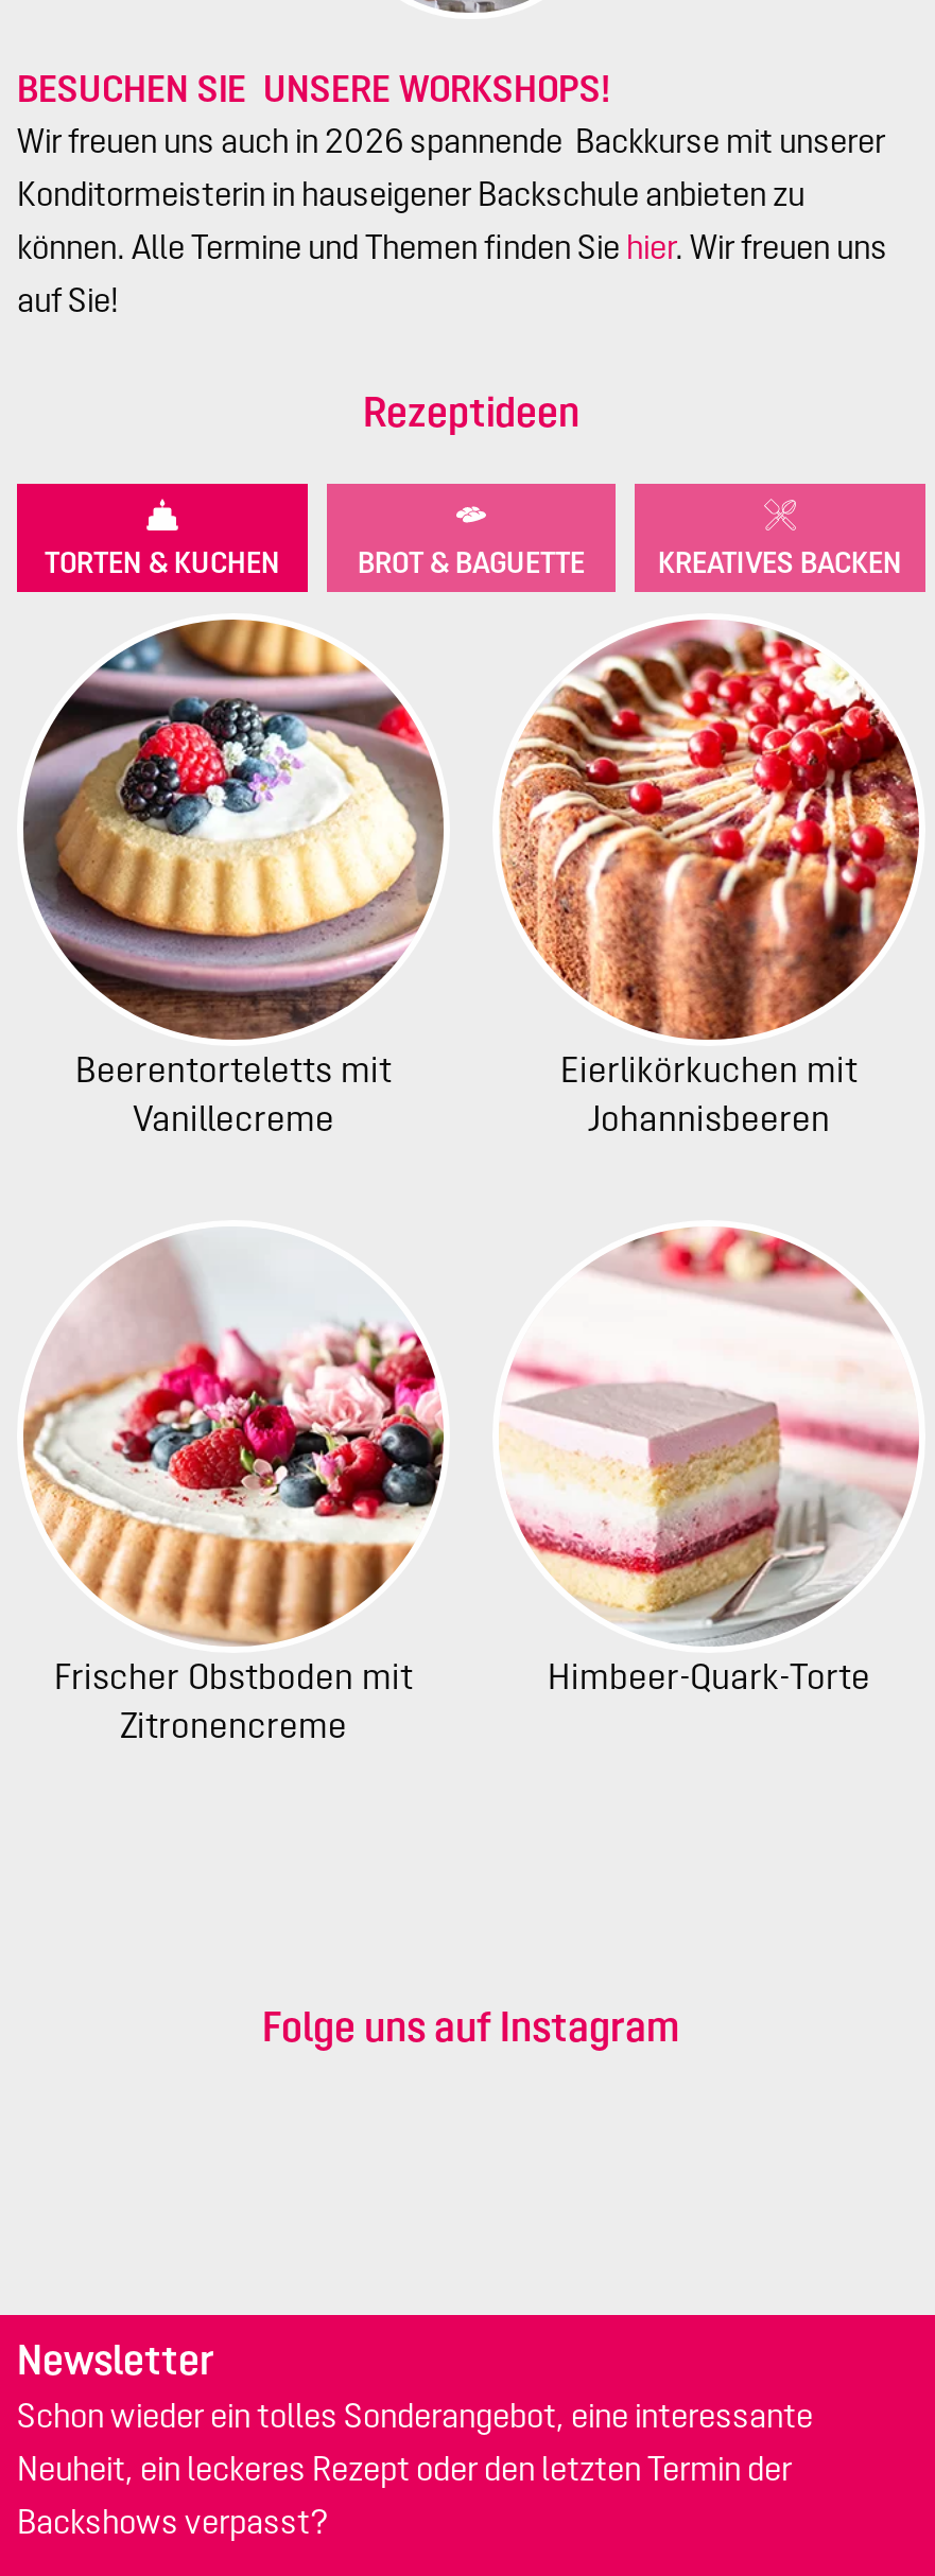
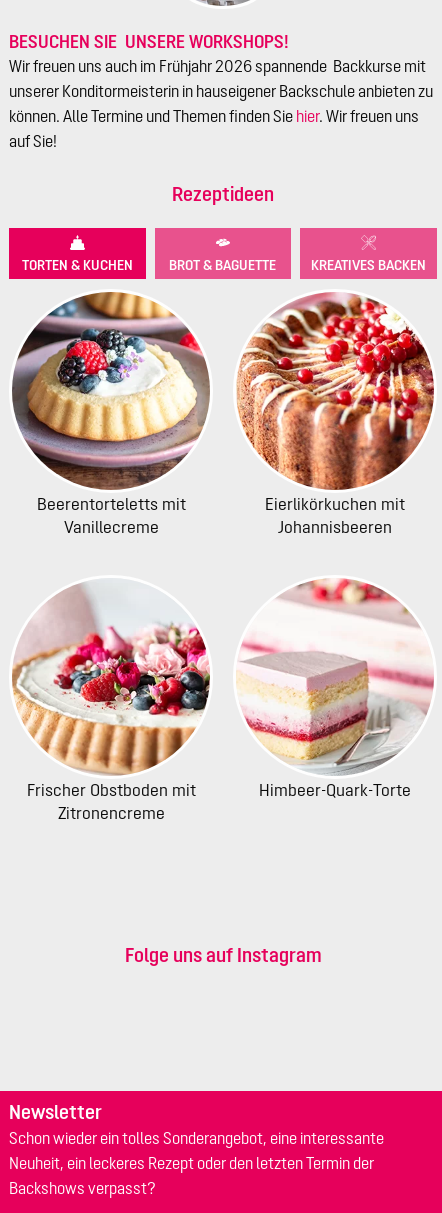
- Wir freuen uns auch in 2026 spannende Backkurse mit unserer
- Konditormeisterin in hauseigener Backschule anbieten zu
+ Wir freuen uns auch im Frühjahr 2026 spannende Backkurse mit
+ unserer Konditormeisterin in hauseigener Backschule anbieten zu
